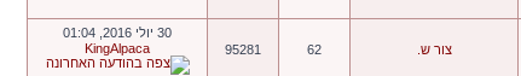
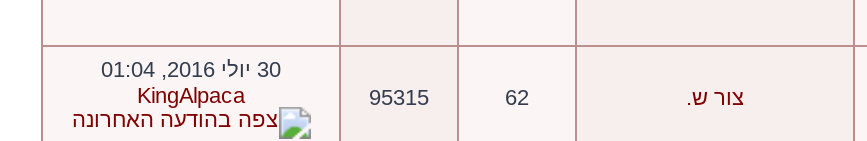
- 95281
+ 95315
